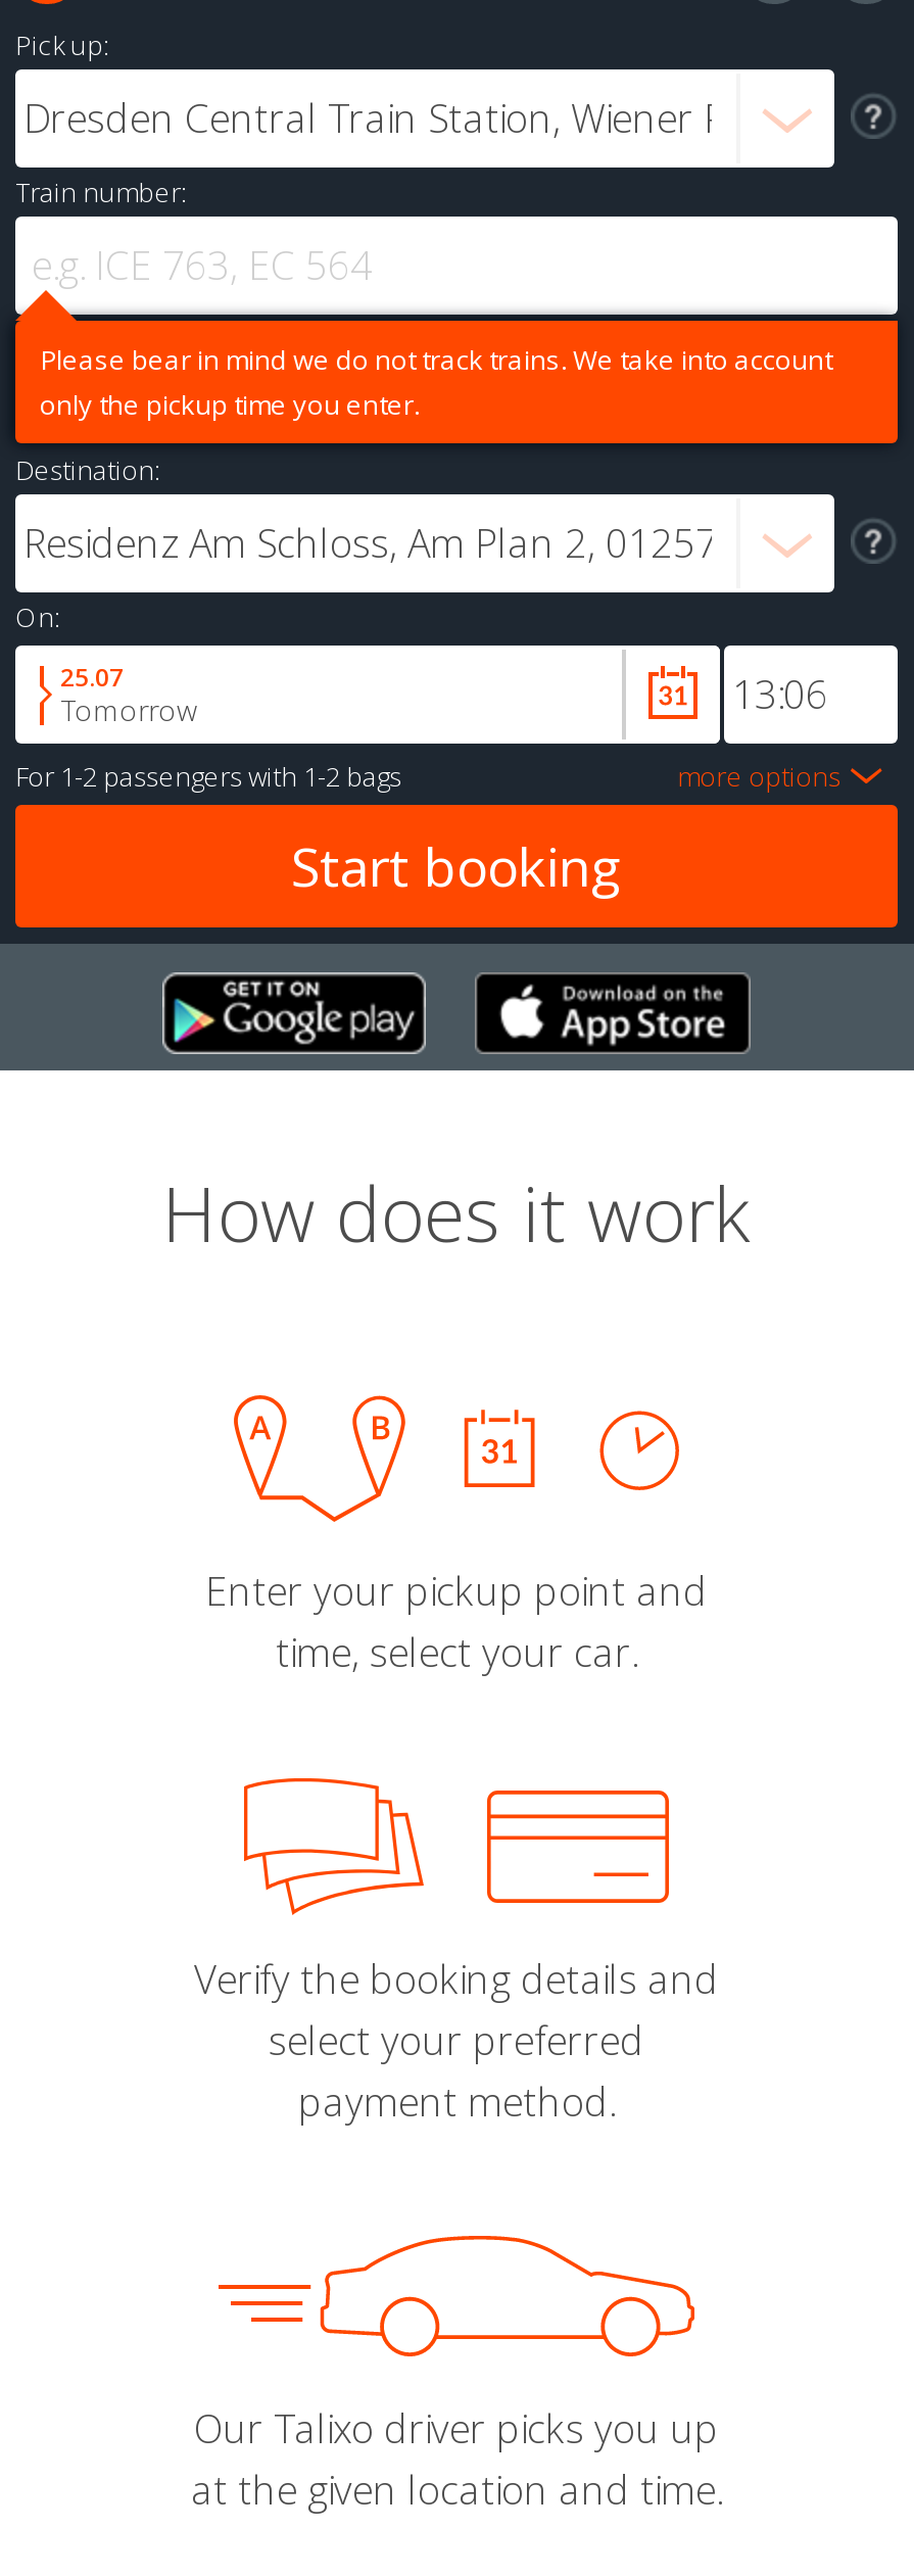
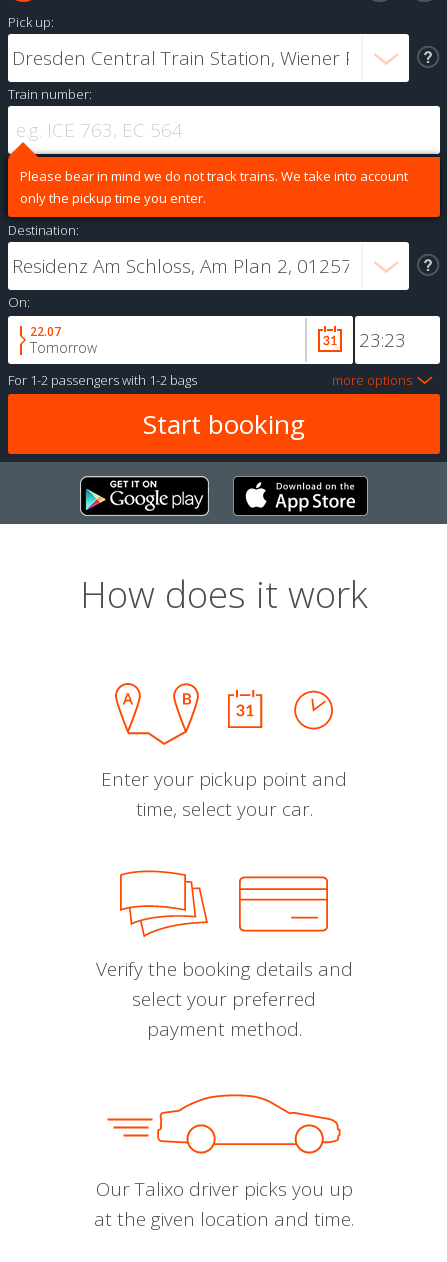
- 25.07
+ 22.07
